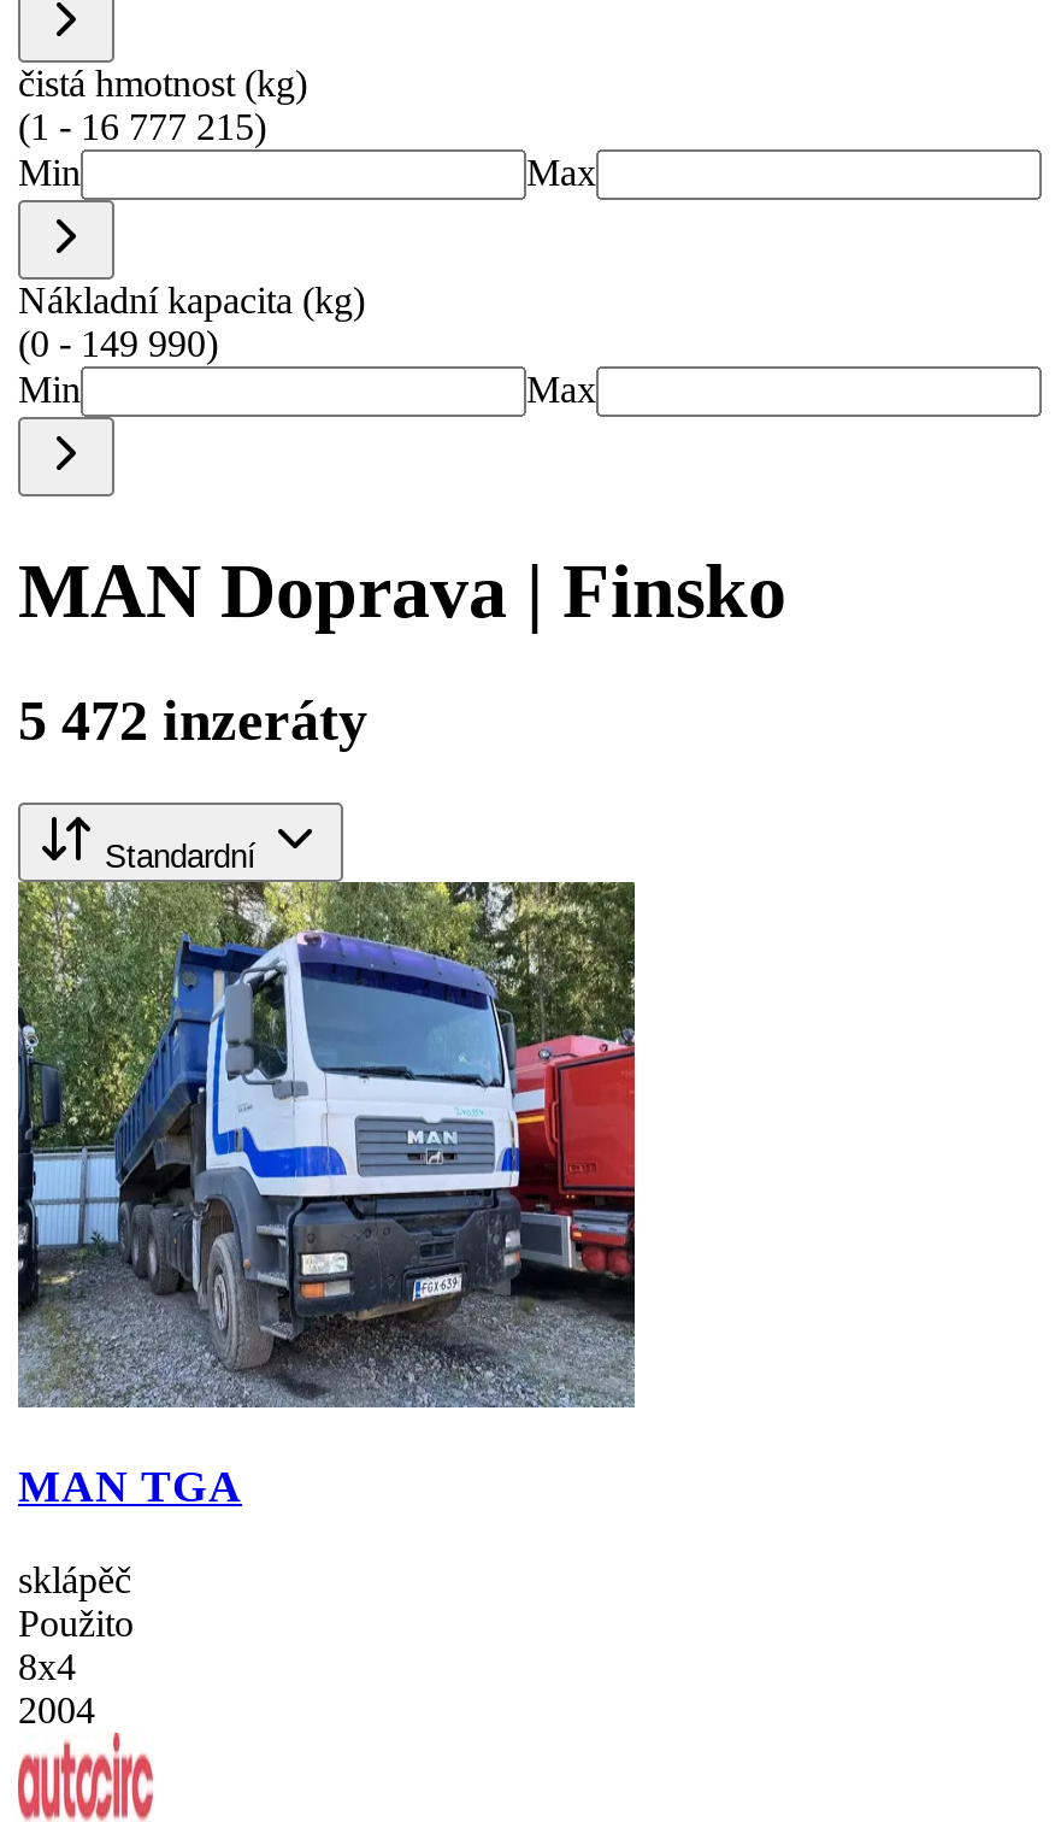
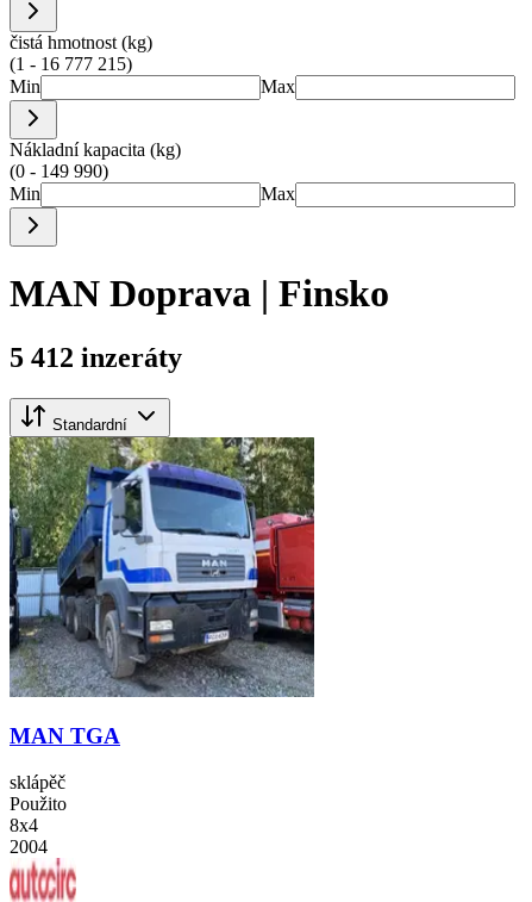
- 5 472 inzeráty
+ 5 412 inzeráty
